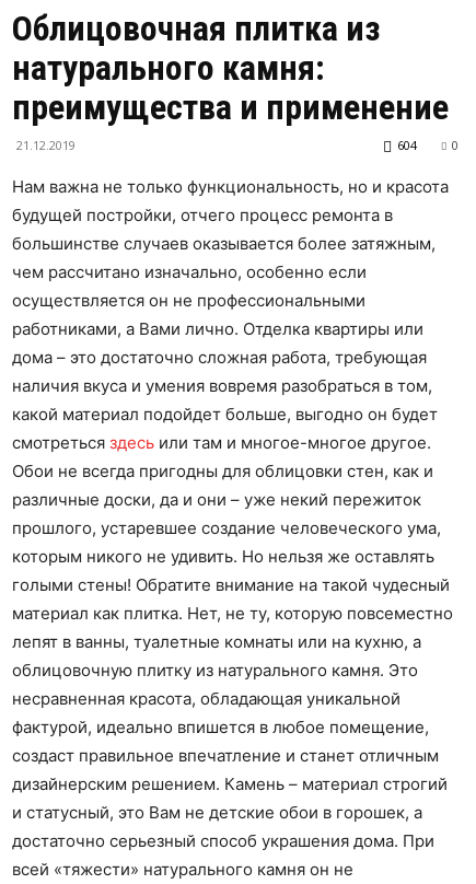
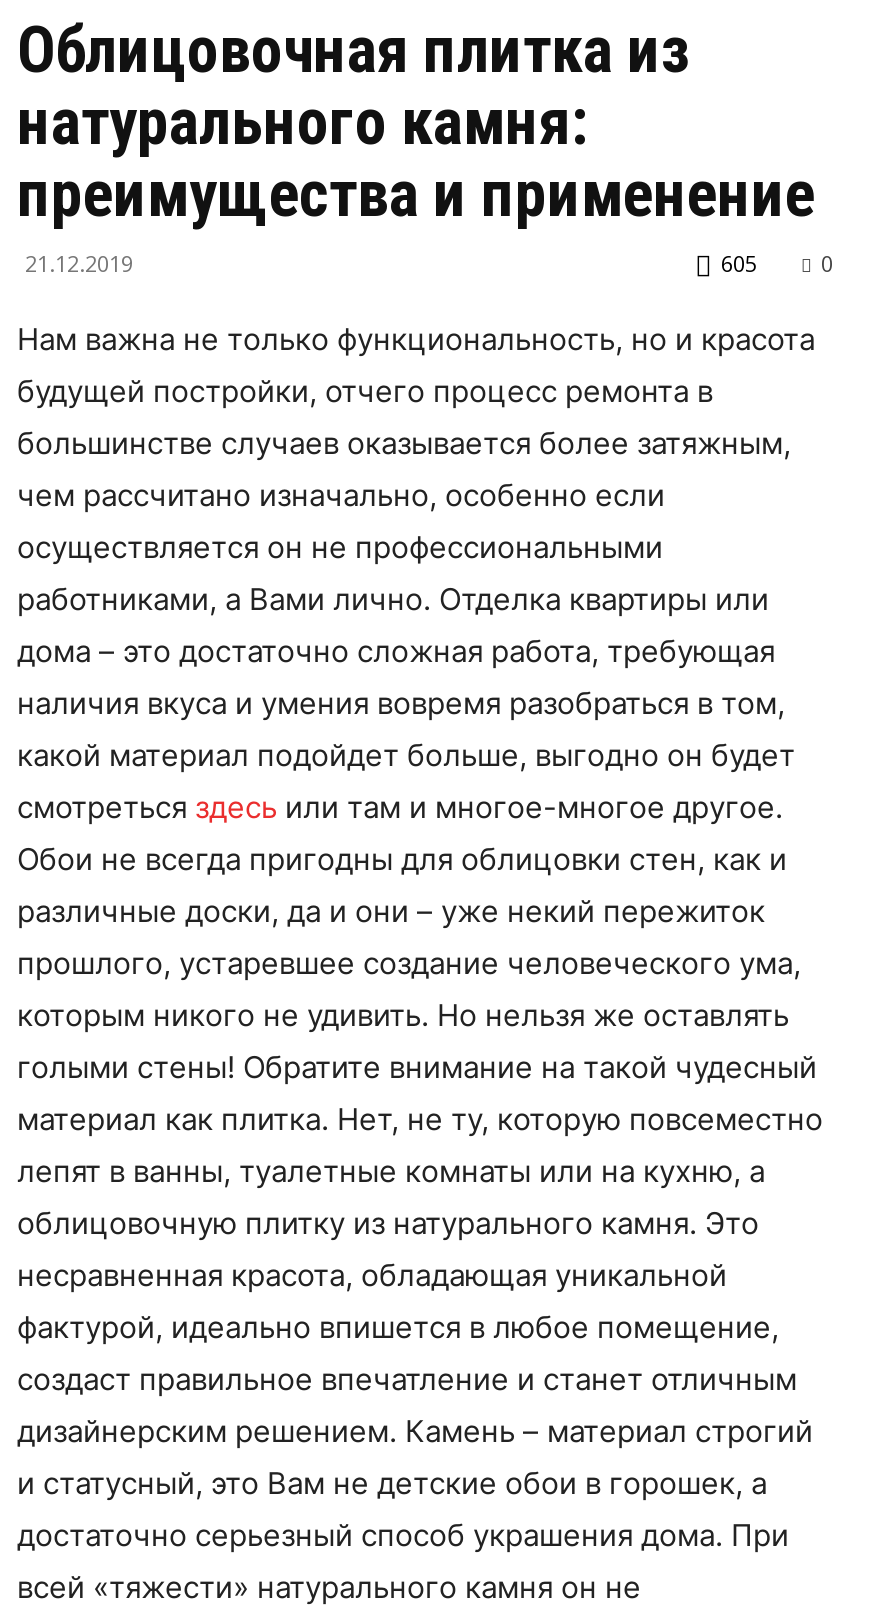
- 604
+ 605
